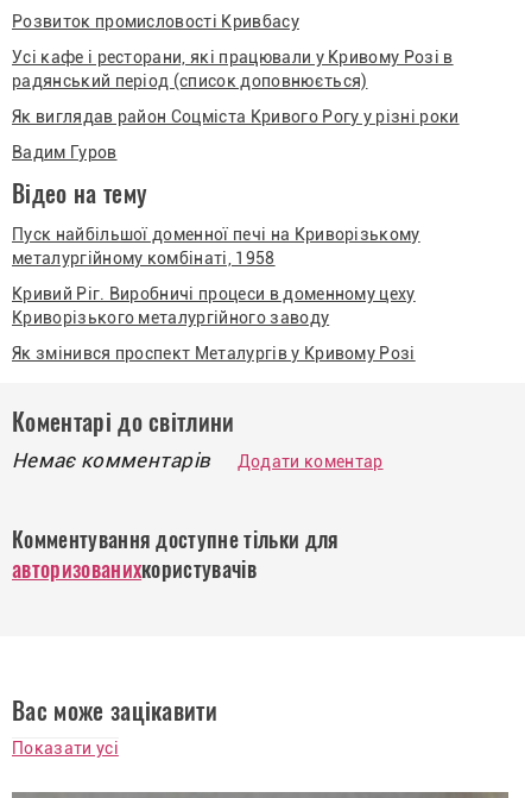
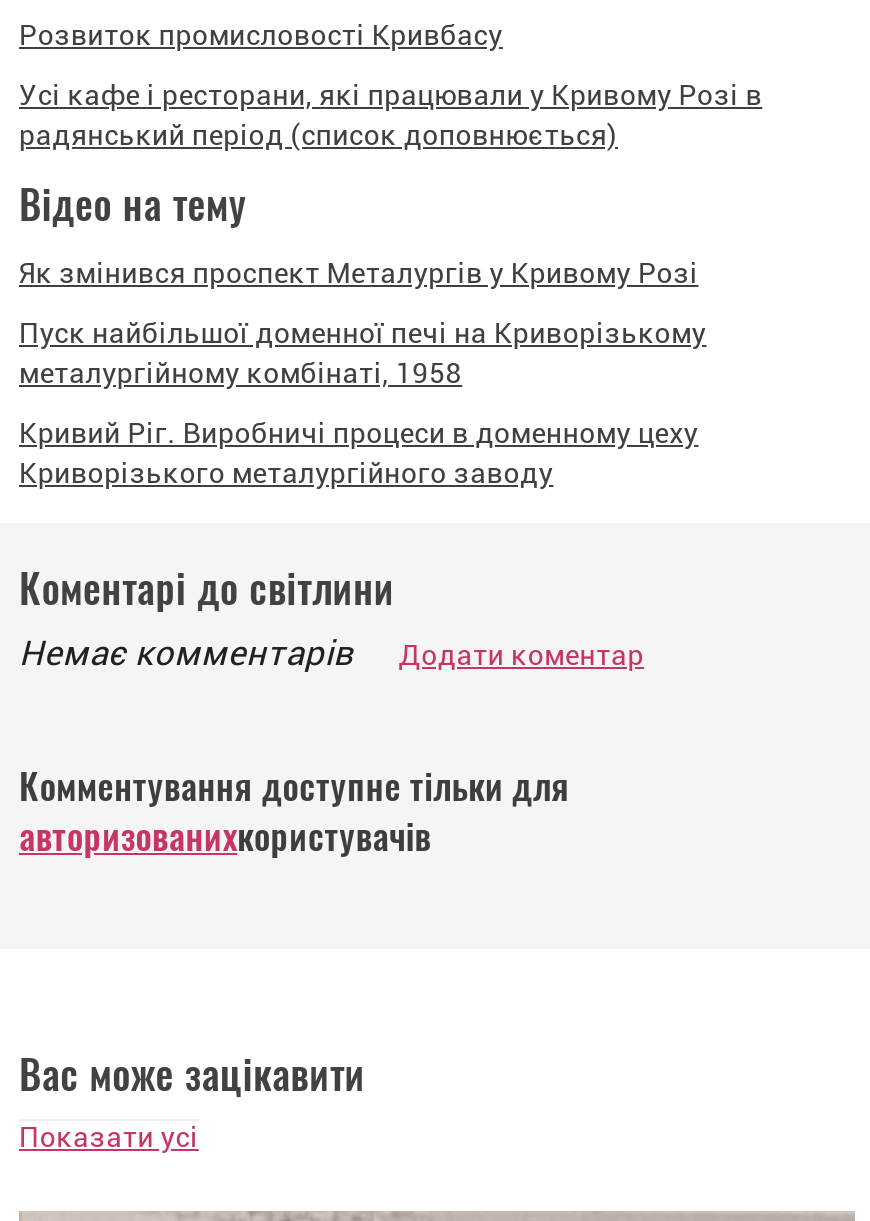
- Як виглядав район Соцміста Кривого Рогу у різні роки
- Вадим Гуров

moved up: Як змінився проспект Металургів у Кривому Розі
